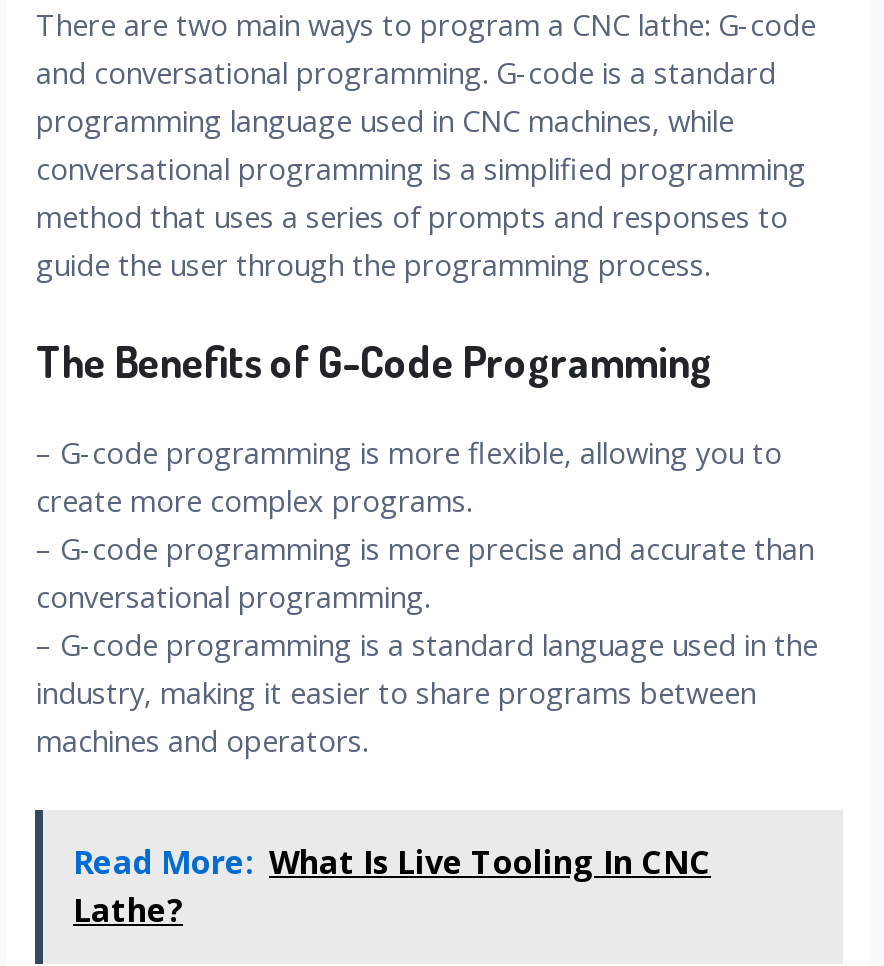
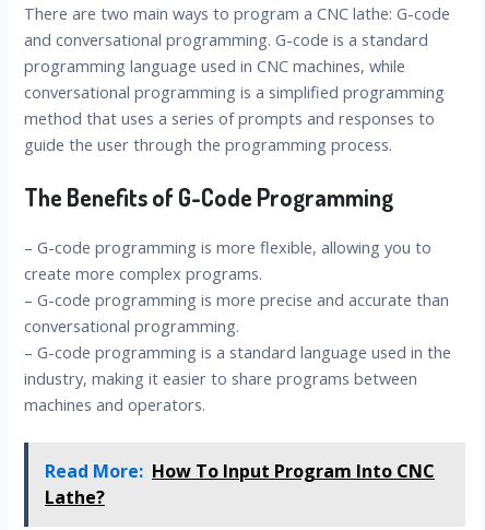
- Read More: What Is Live Tooling In CNC
+ Read More: How To Input Program Into CNC
